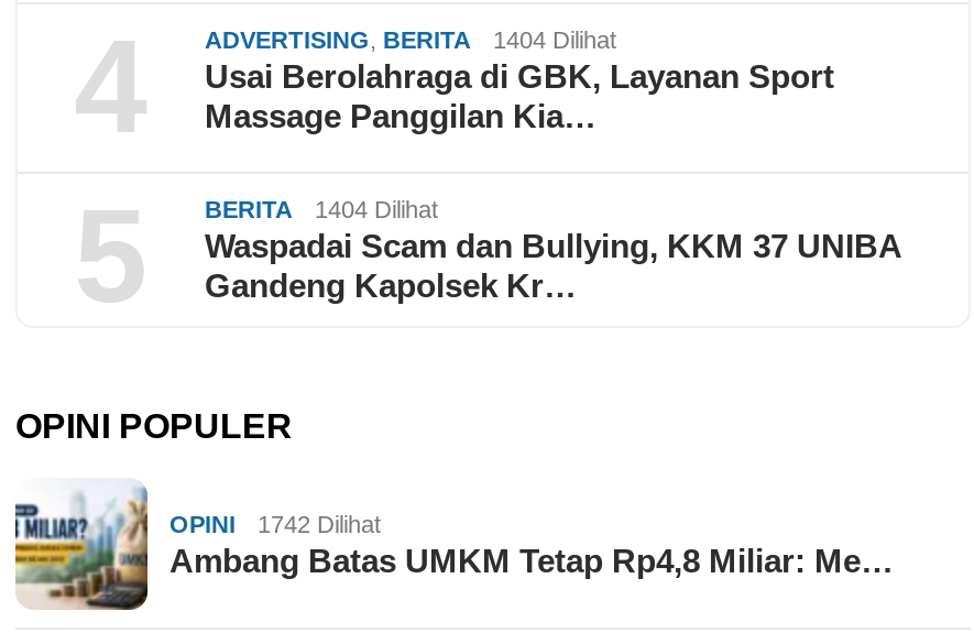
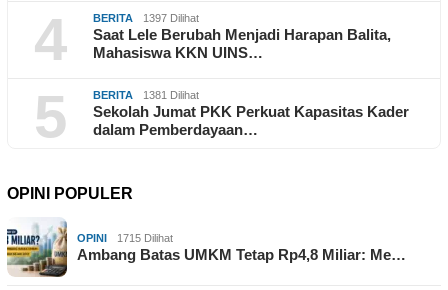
- ADVERTISING, BERITA
- 1404 Dilihat
- Usai Berolahraga di GBK, Layanan Sport
- Massage Panggilan Kia…
+ BERITA
+ 1397 Dilihat
+ Saat Lele Berubah Menjadi Harapan Balita,
+ Mahasiswa KKN UINS…

- 1404 Dilihat
- Waspadai Scam dan Bullying, KKM 37 UNIBA
- Gandeng Kapolsek Kr…
+ 1381 Dilihat
+ Sekolah Jumat PKK Perkuat Kapasitas Kader
+ dalam Pemberdayaan…

- OPINI 1742 Dilihat
+ OPINI 1715 Dilihat
